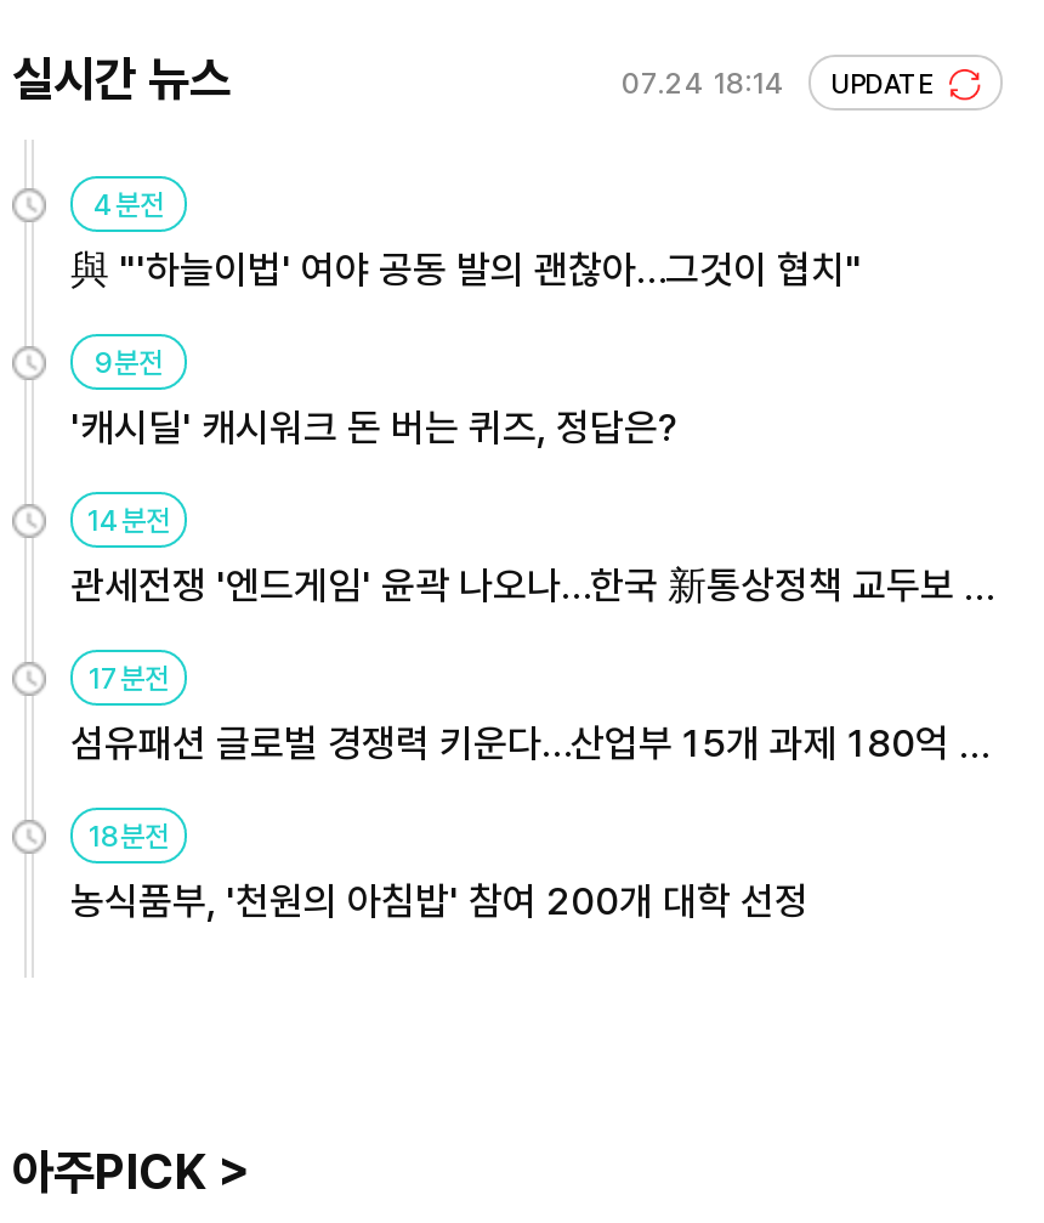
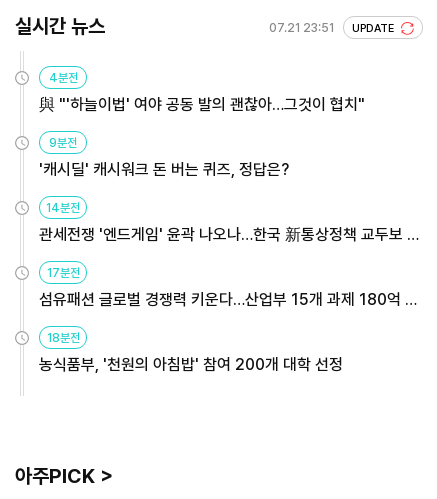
- 07.24 18:14 UPDATE
+ 07.21 23:51 UPDATE
